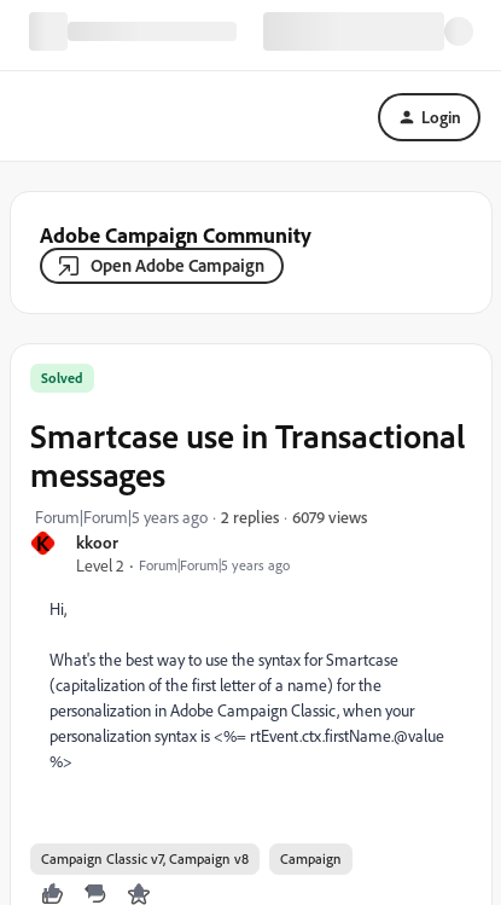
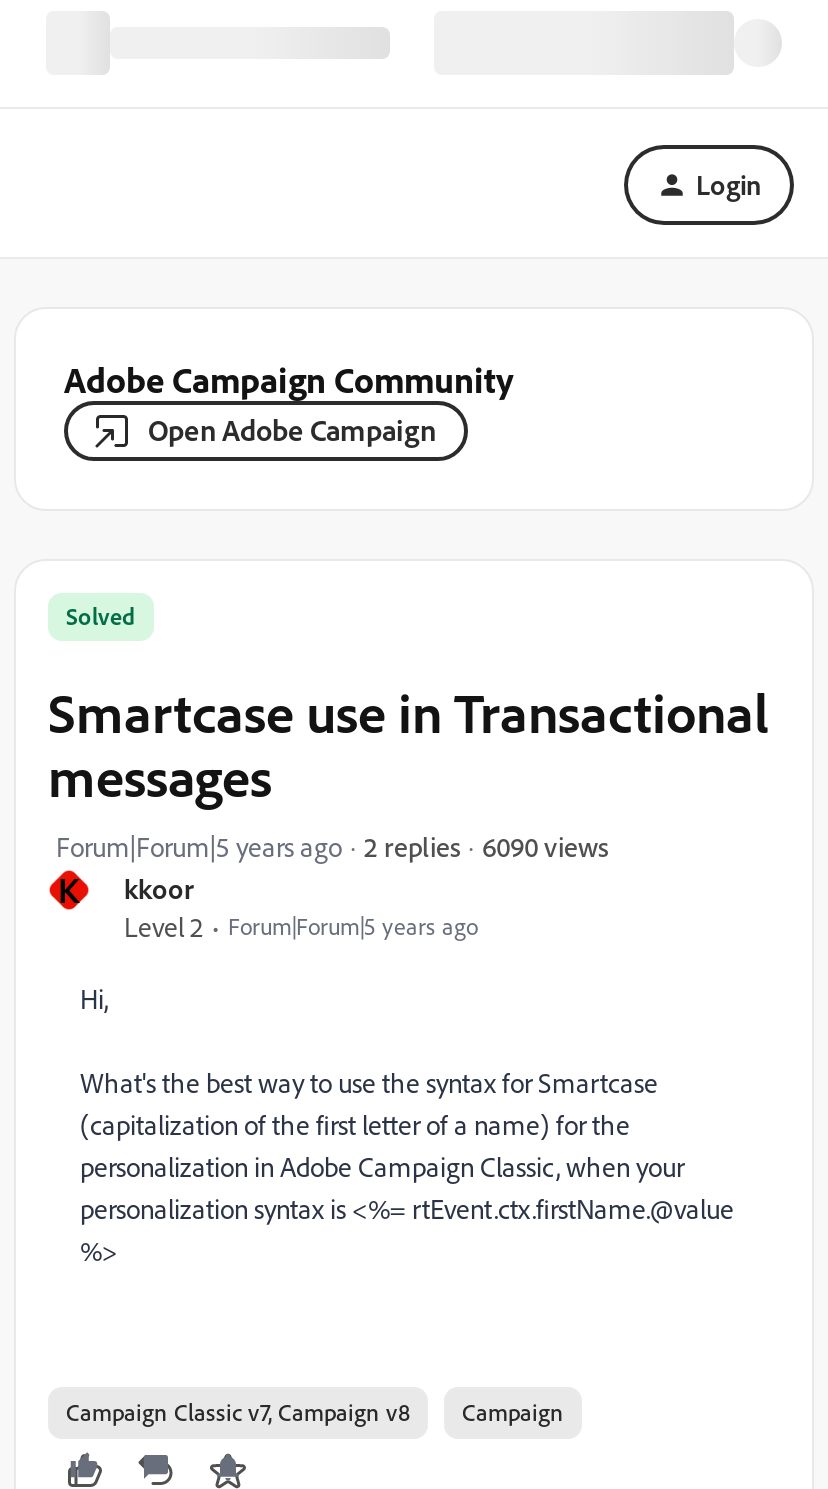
- 6079 views
+ 6090 views
